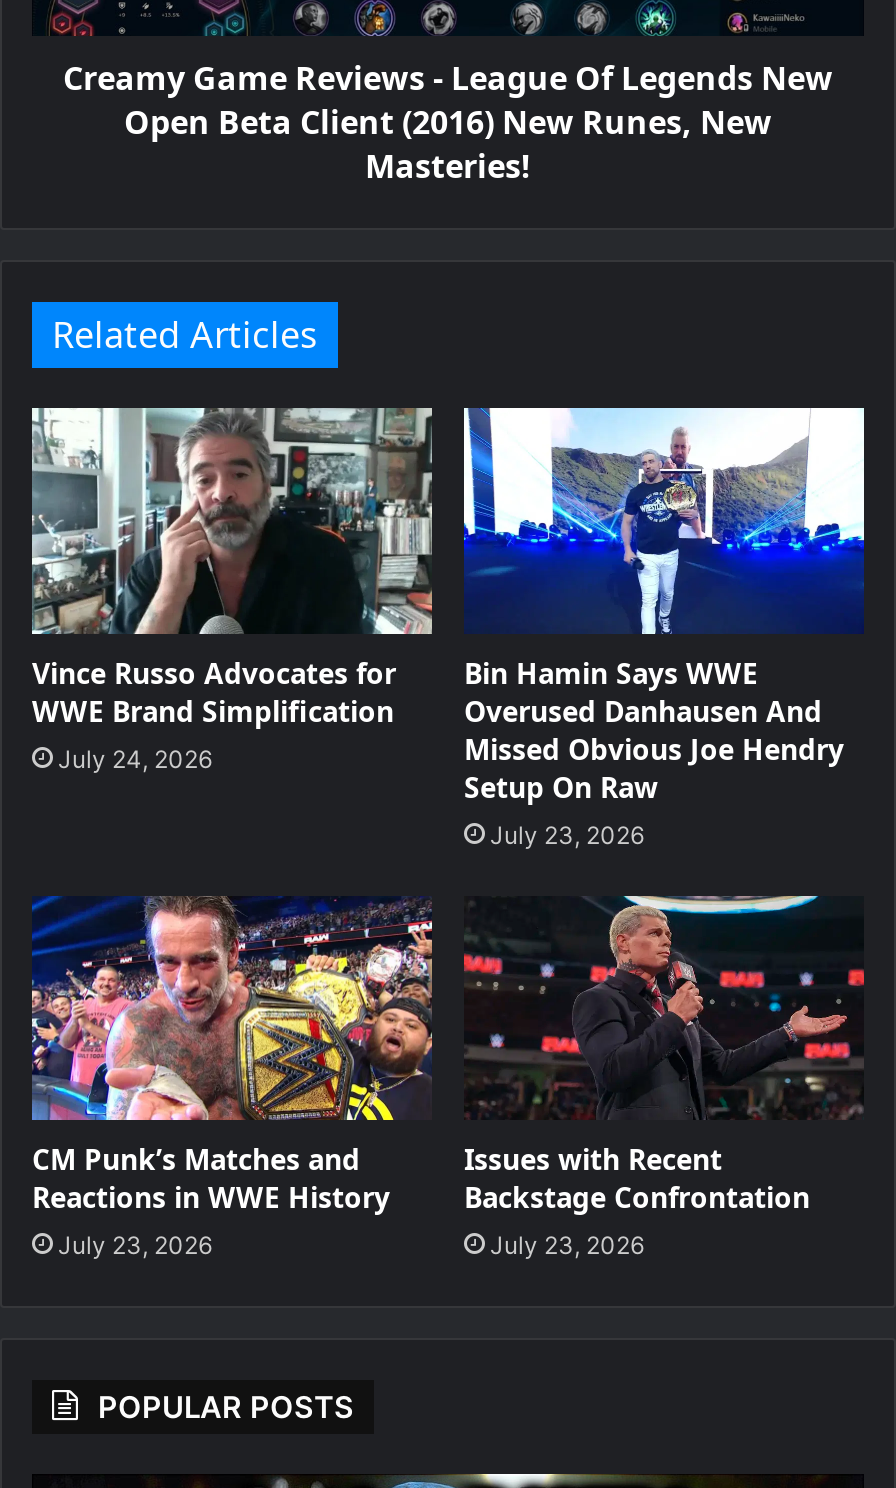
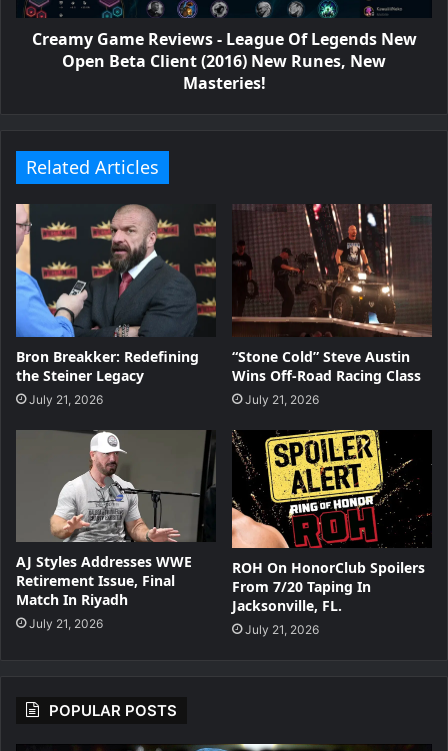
- [image]
- Vince Russo Advocates for
- WWE Brand Simplification
- July 24, 2026
+ [image]
+ Bron Breakker: Redefining
+ the Steiner Legacy
+ July 21, 2026

- [image]
- Bin Hamin Says WWE
- Overused Danhausen And
- Missed Obvious Joe Hendry
- Setup On Raw
- July 23, 2026
+ [image]
+ “Stone Cold” Steve Austin
+ Wins Off-Road Racing Class
+ July 21, 2026

- [image]
- CM Punk’s Matches and
- Reactions in WWE History
- July 23, 2026
+ [image]
+ AJ Styles Addresses WWE
+ Retirement Issue, Final
+ Match In Riyadh
+ July 21, 2026

- [image]
- Issues with Recent
- Backstage Confrontation
- July 23, 2026
+ [image]
+ ROH On HonorClub Spoilers
+ From 7/20 Taping In
+ Jacksonville, FL.
+ July 21, 2026
